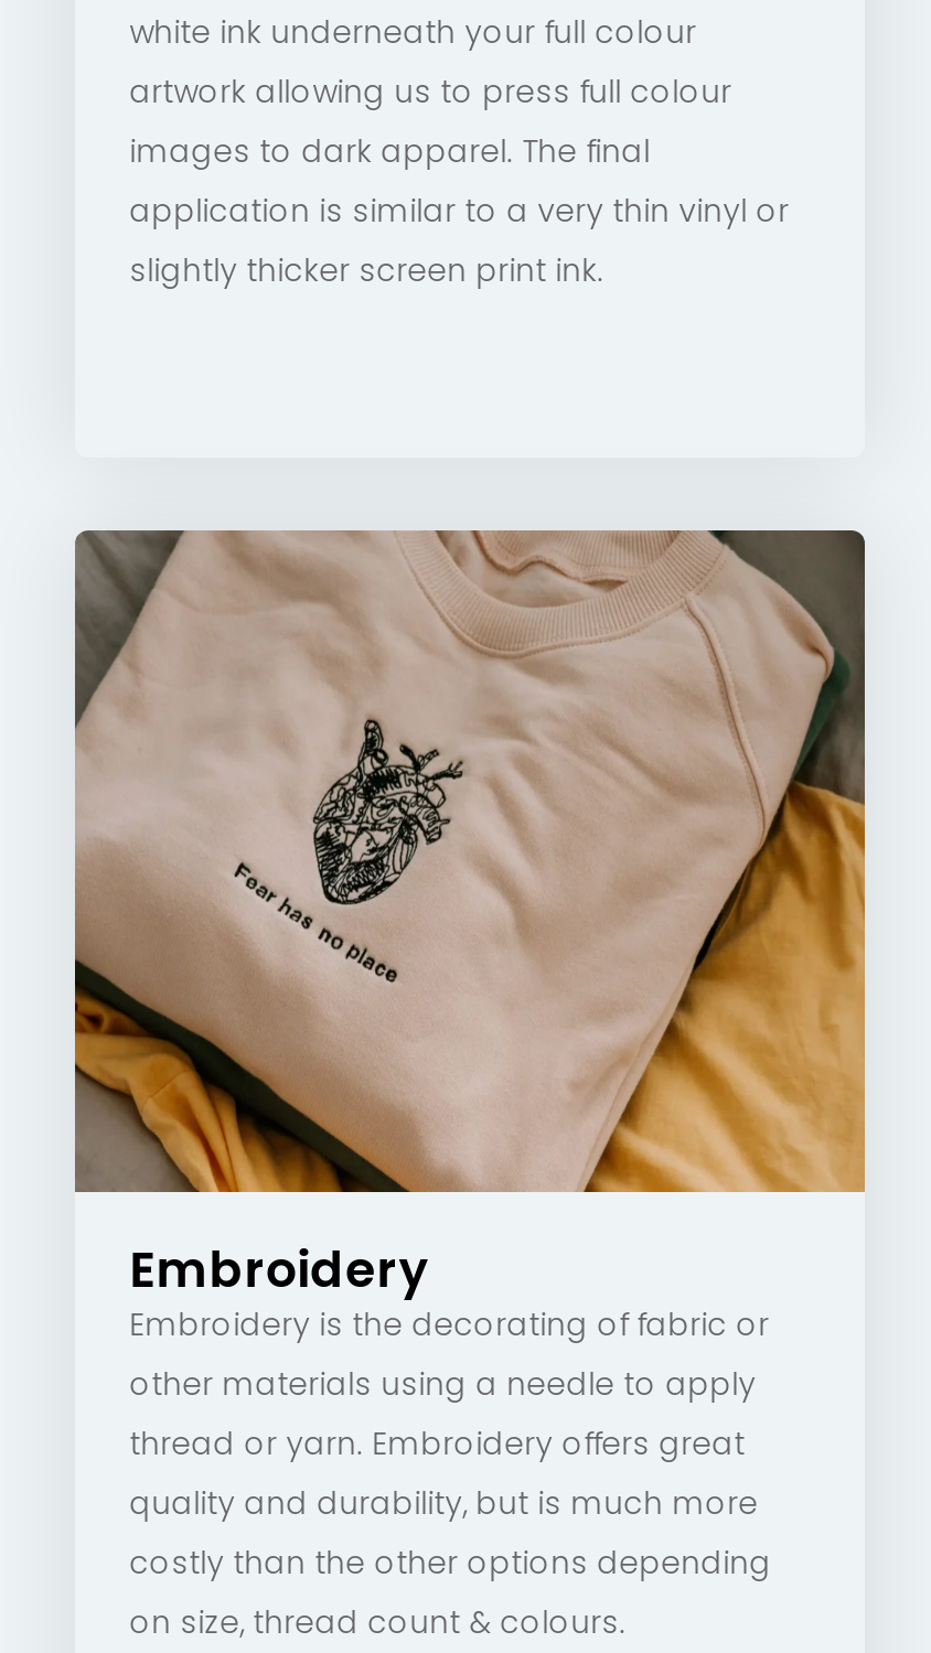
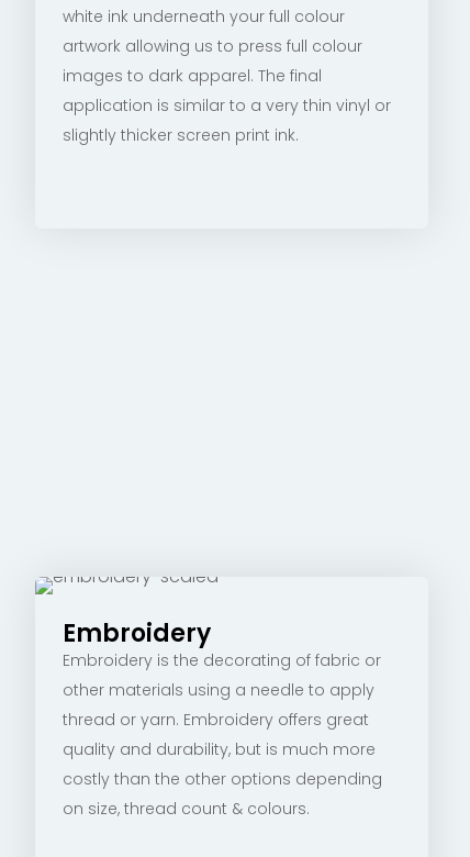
- [image]
